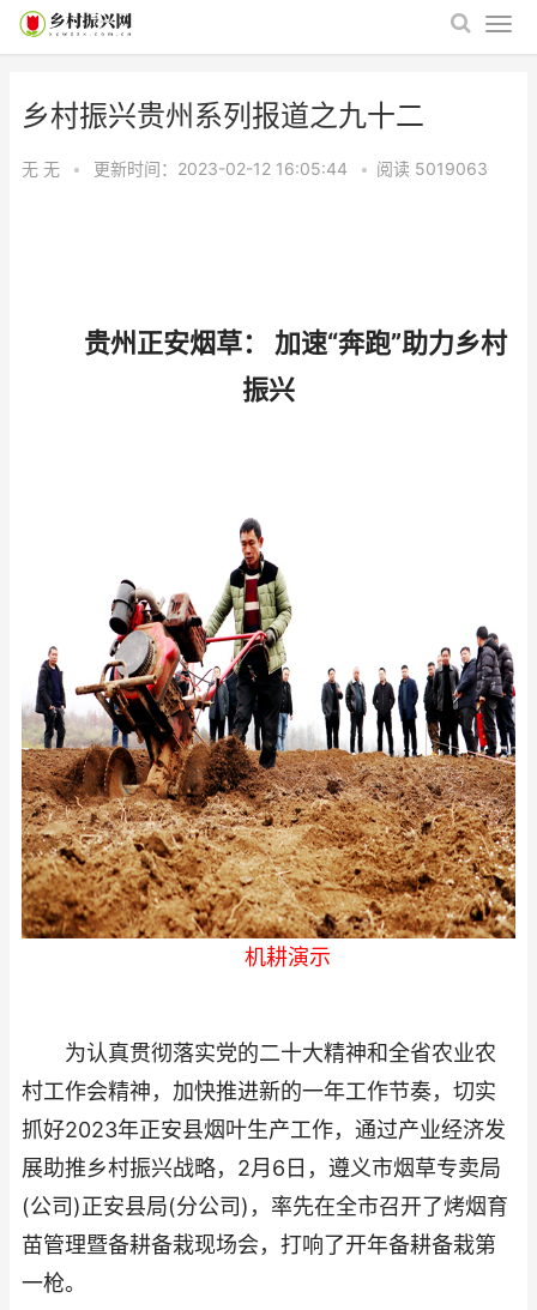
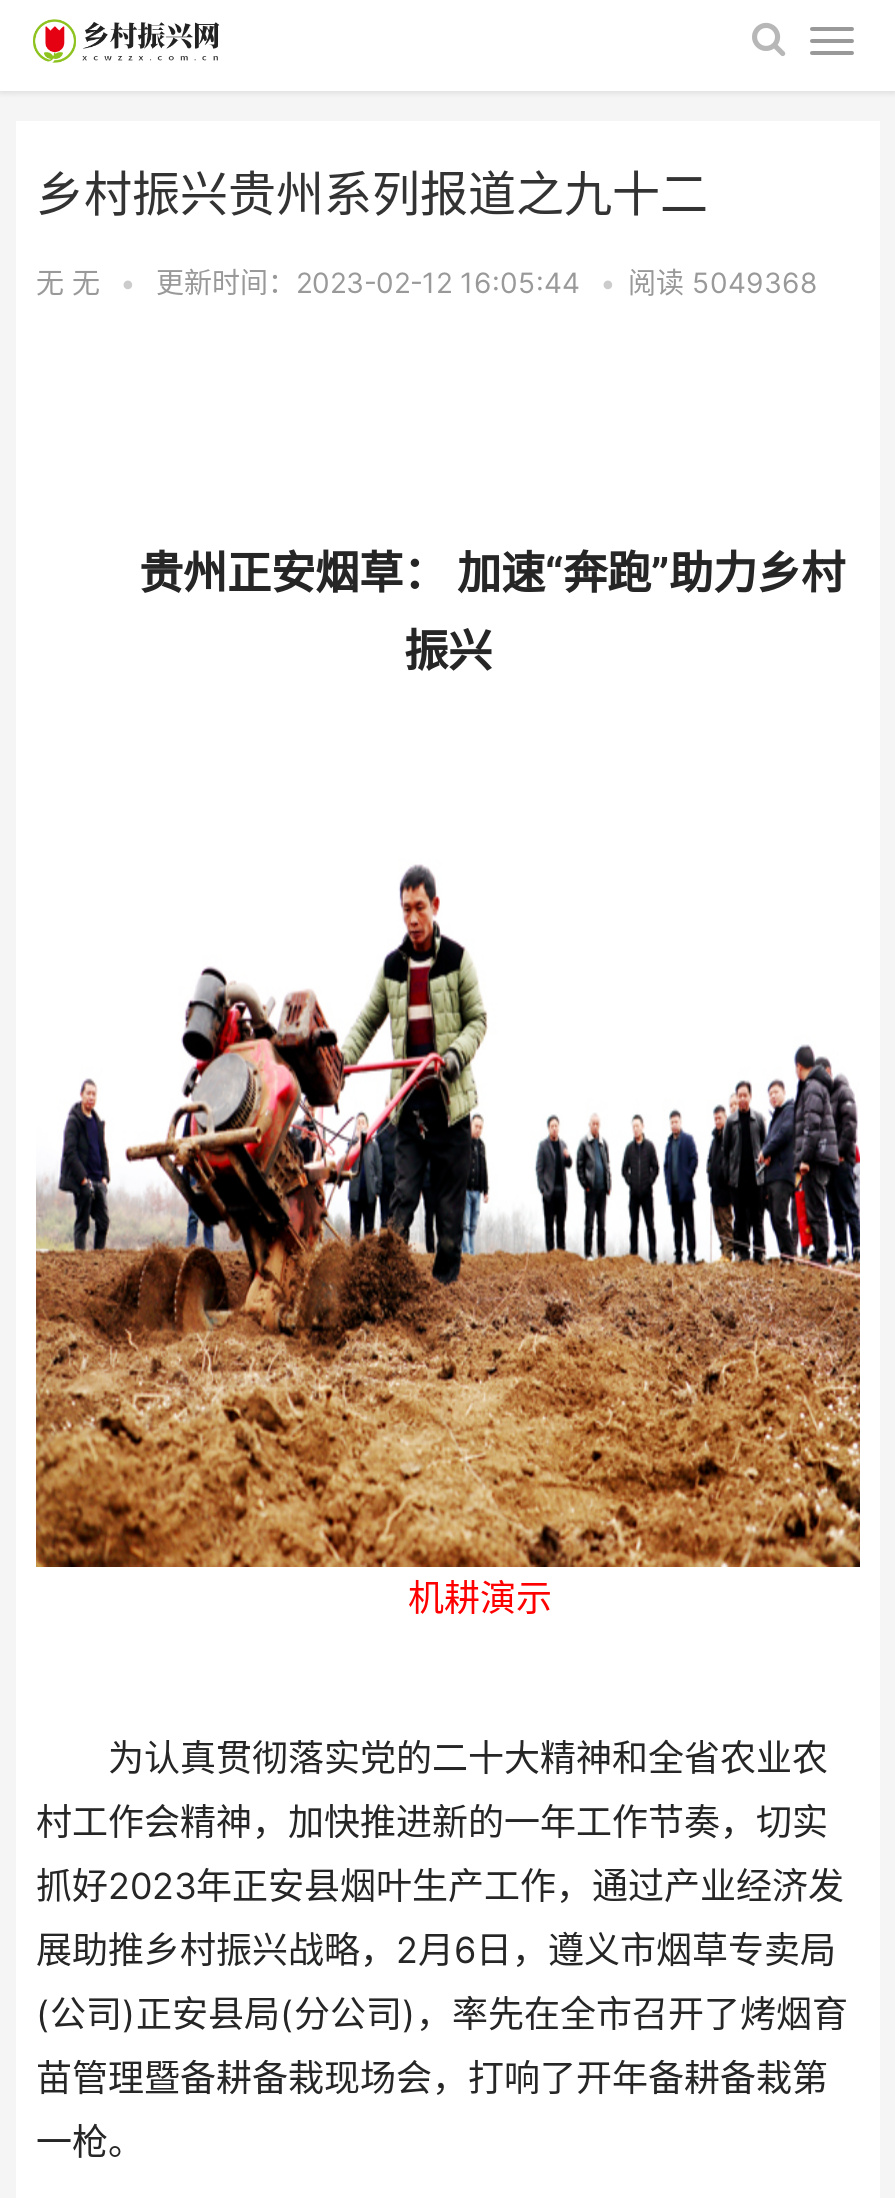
- 无 无 • 更新时间：2023-02-12 16:05:44 • 阅读5019063
+ 无 无 • 更新时间：2023-02-12 16:05:44 • 阅读5049368
